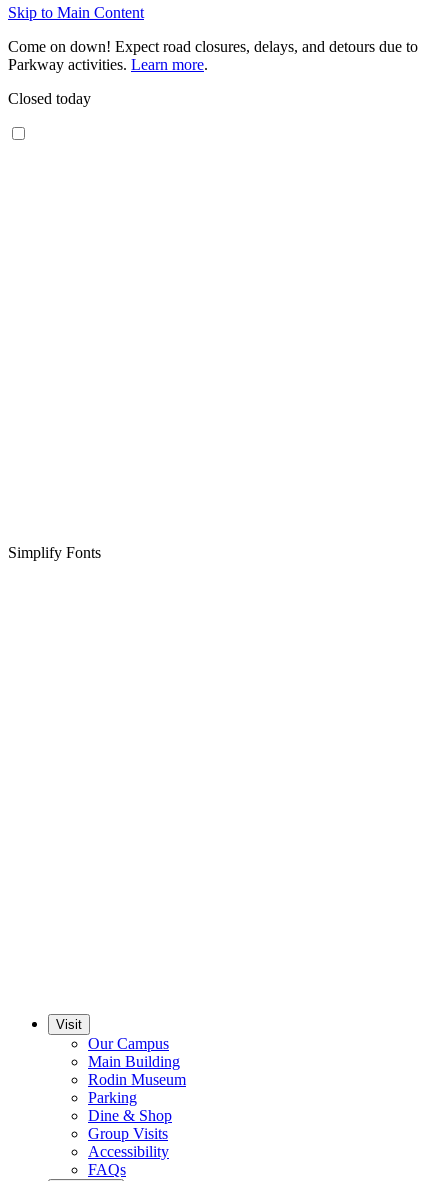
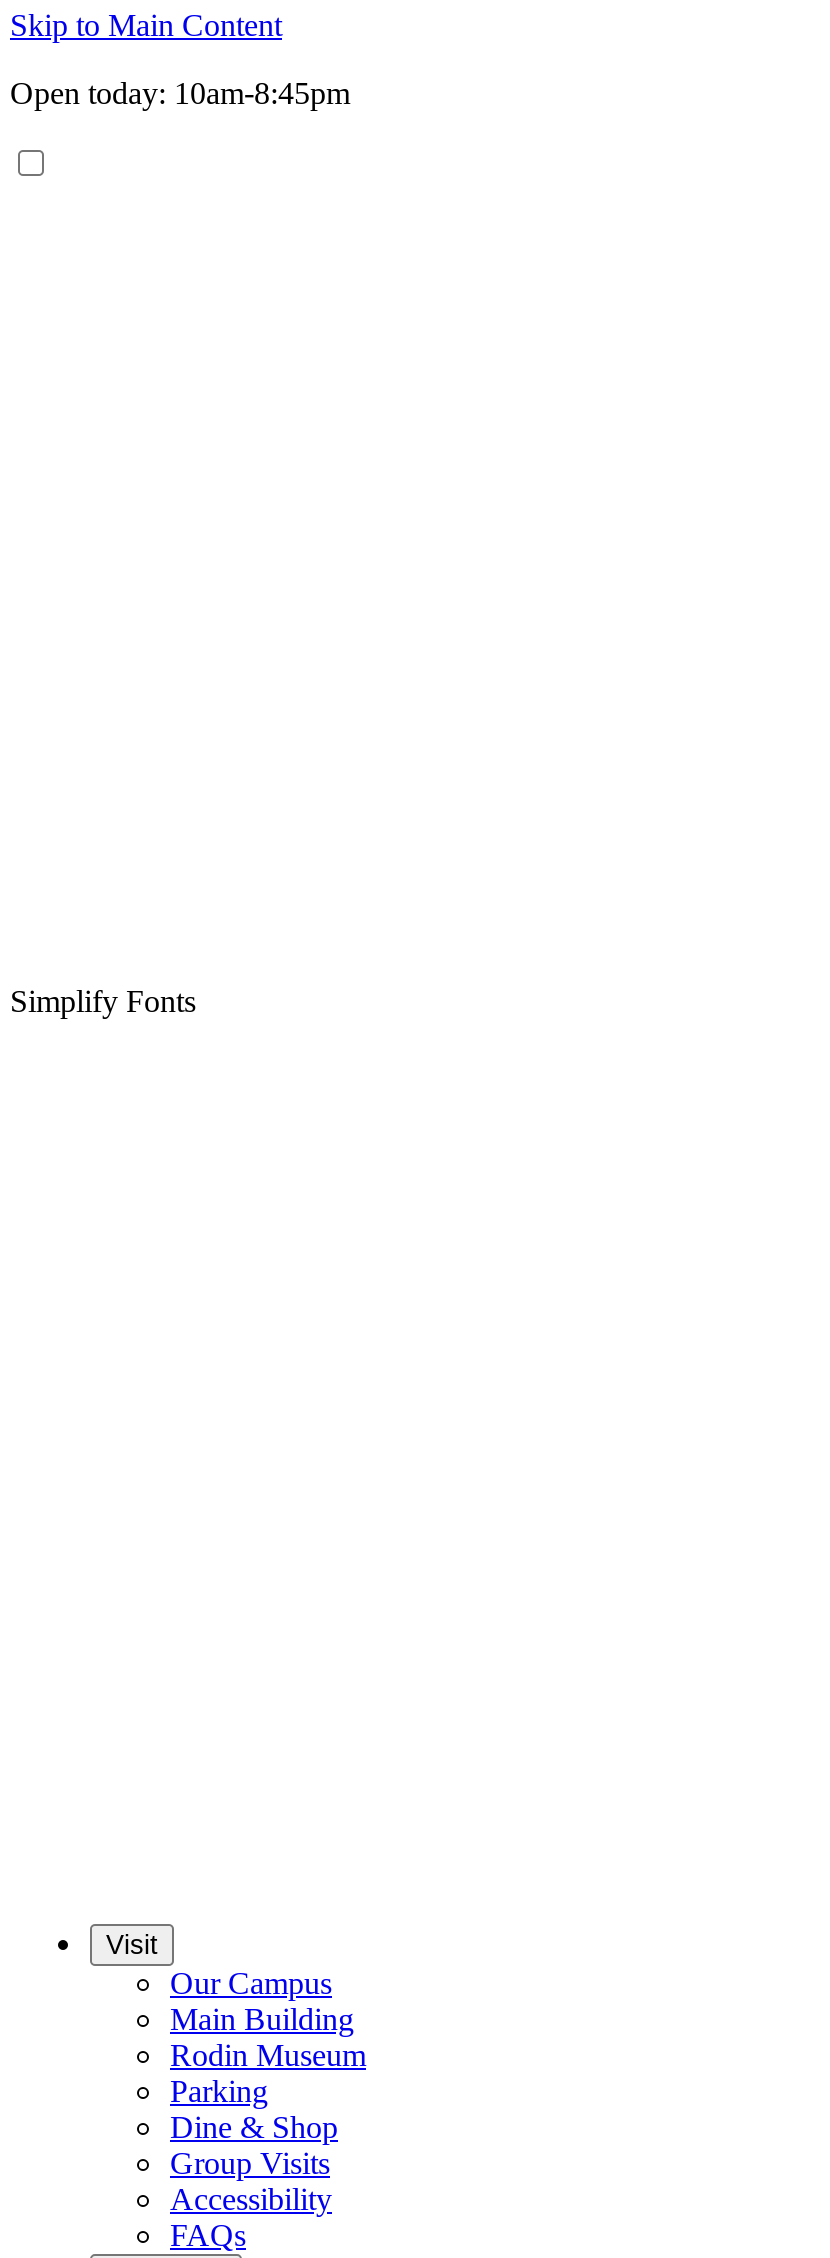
- Come on down! Expect road closures, delays, and detours due to
- Parkway activities. Learn more.
- Closed today
+ Open today: 10am-8:45pm
